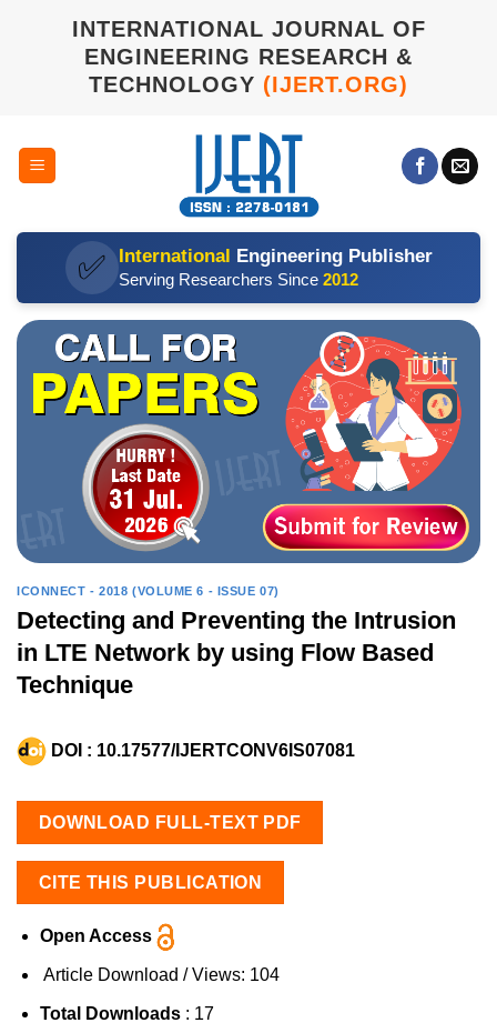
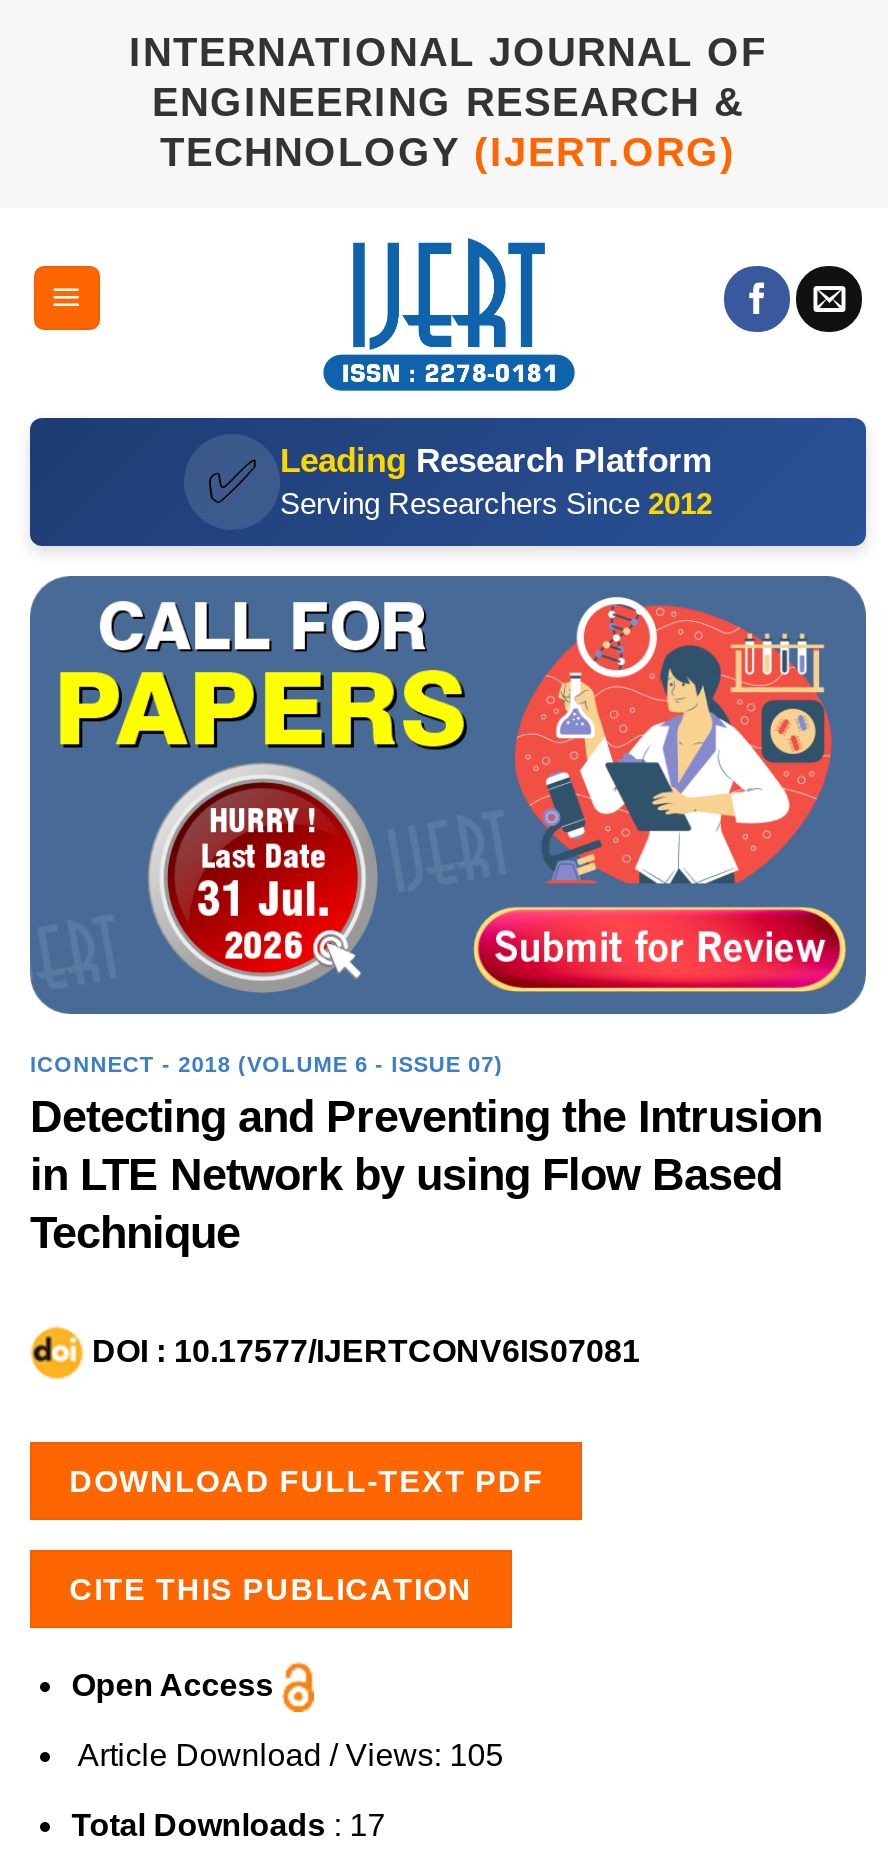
- International Engineering Publisher
+ Leading Research Platform

- Article Download / Views: 104
+ Article Download / Views: 105
